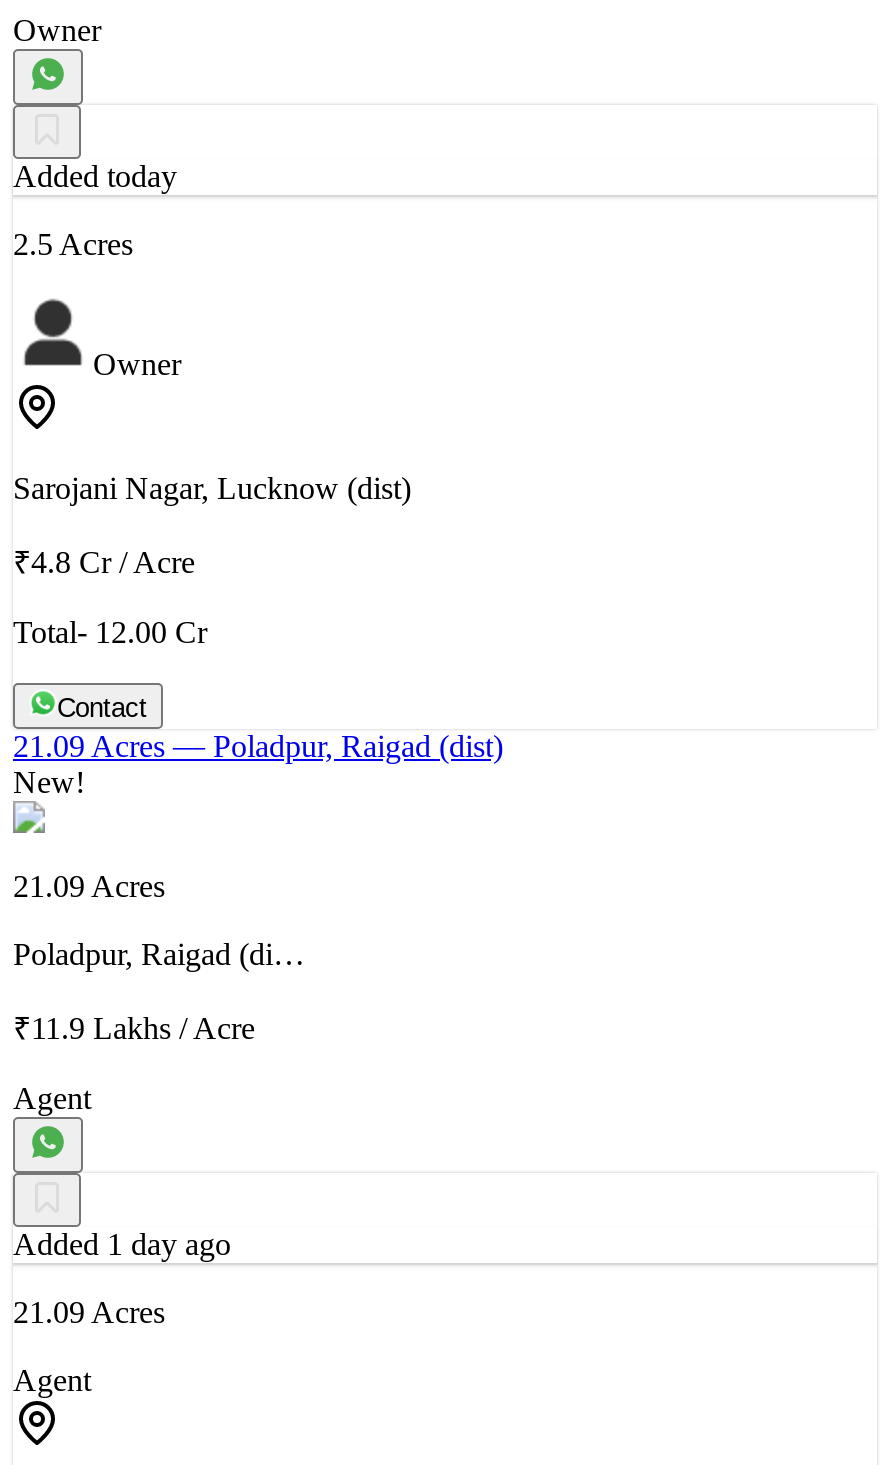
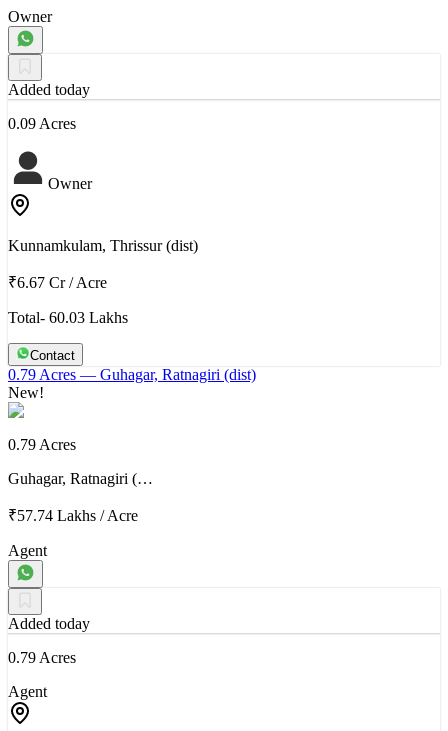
- 2.5 Acres
+ 0.09 Acres

- Sarojani Nagar, Lucknow (dist)
+ Kunnamkulam, Thrissur (dist)

- ₹4.8 Cr / Acre
+ ₹6.67 Cr / Acre

- Total- 12.00 Cr
+ Total- 60.03 Lakhs

- 21.09 Acres — Poladpur, Raigad (dist)
+ 0.79 Acres — Guhagar, Ratnagiri (dist)

- 21.09 Acres
+ 0.79 Acres

- Poladpur, Raigad (di…
+ Guhagar, Ratnagiri (…

- ₹11.9 Lakhs / Acre
+ ₹57.74 Lakhs / Acre

- Added 1 day ago
+ Added today

- 21.09 Acres
+ 0.79 Acres
